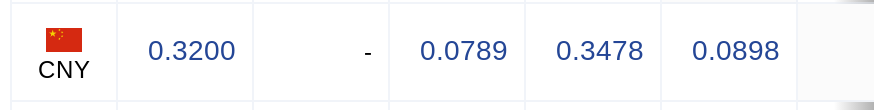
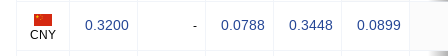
- 0.0789
+ 0.0788

- 0.3478
+ 0.3448

- 0.0898
+ 0.0899
